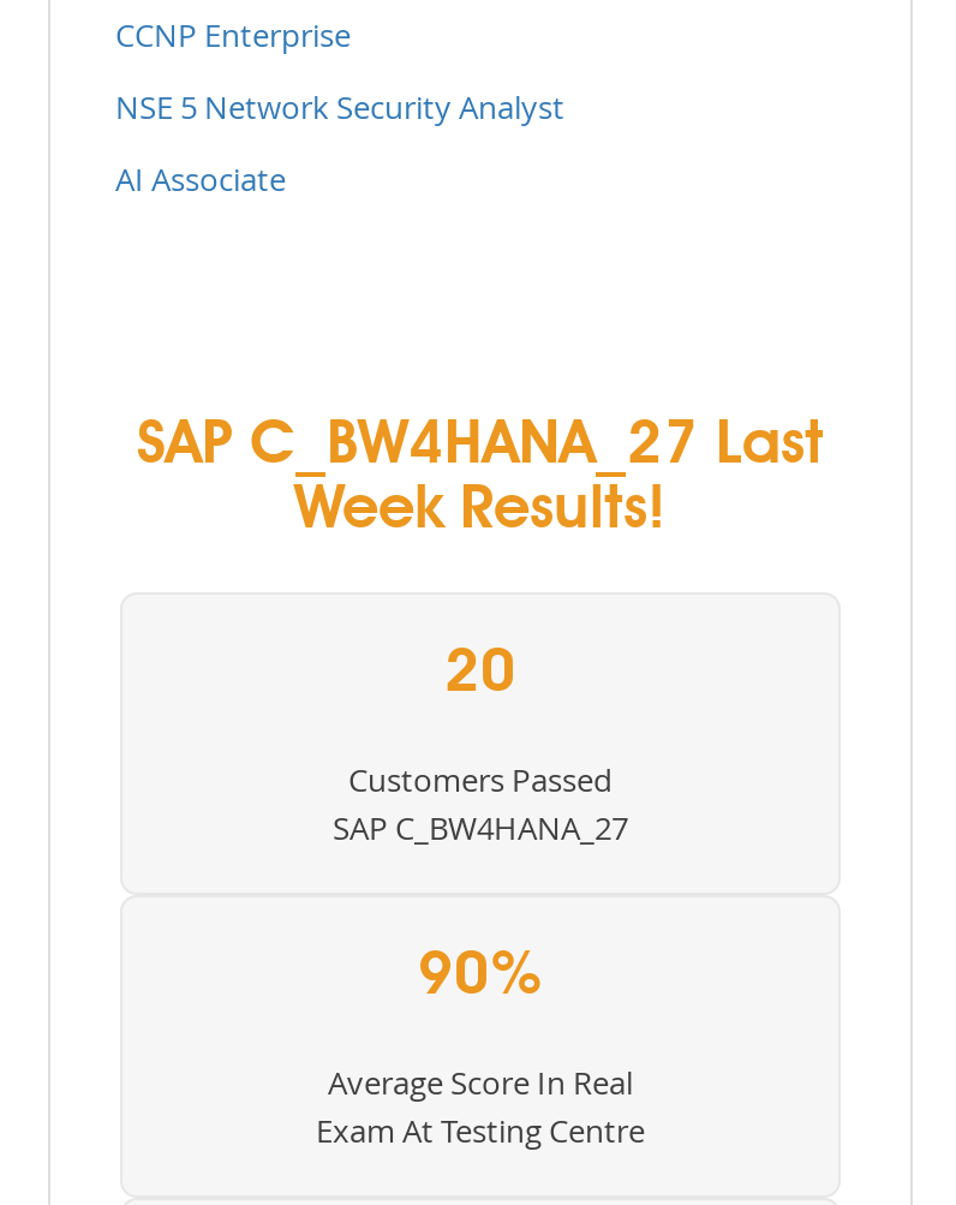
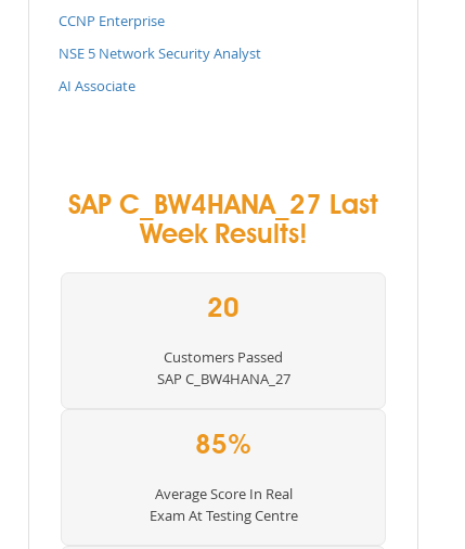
- 90%
+ 85%
